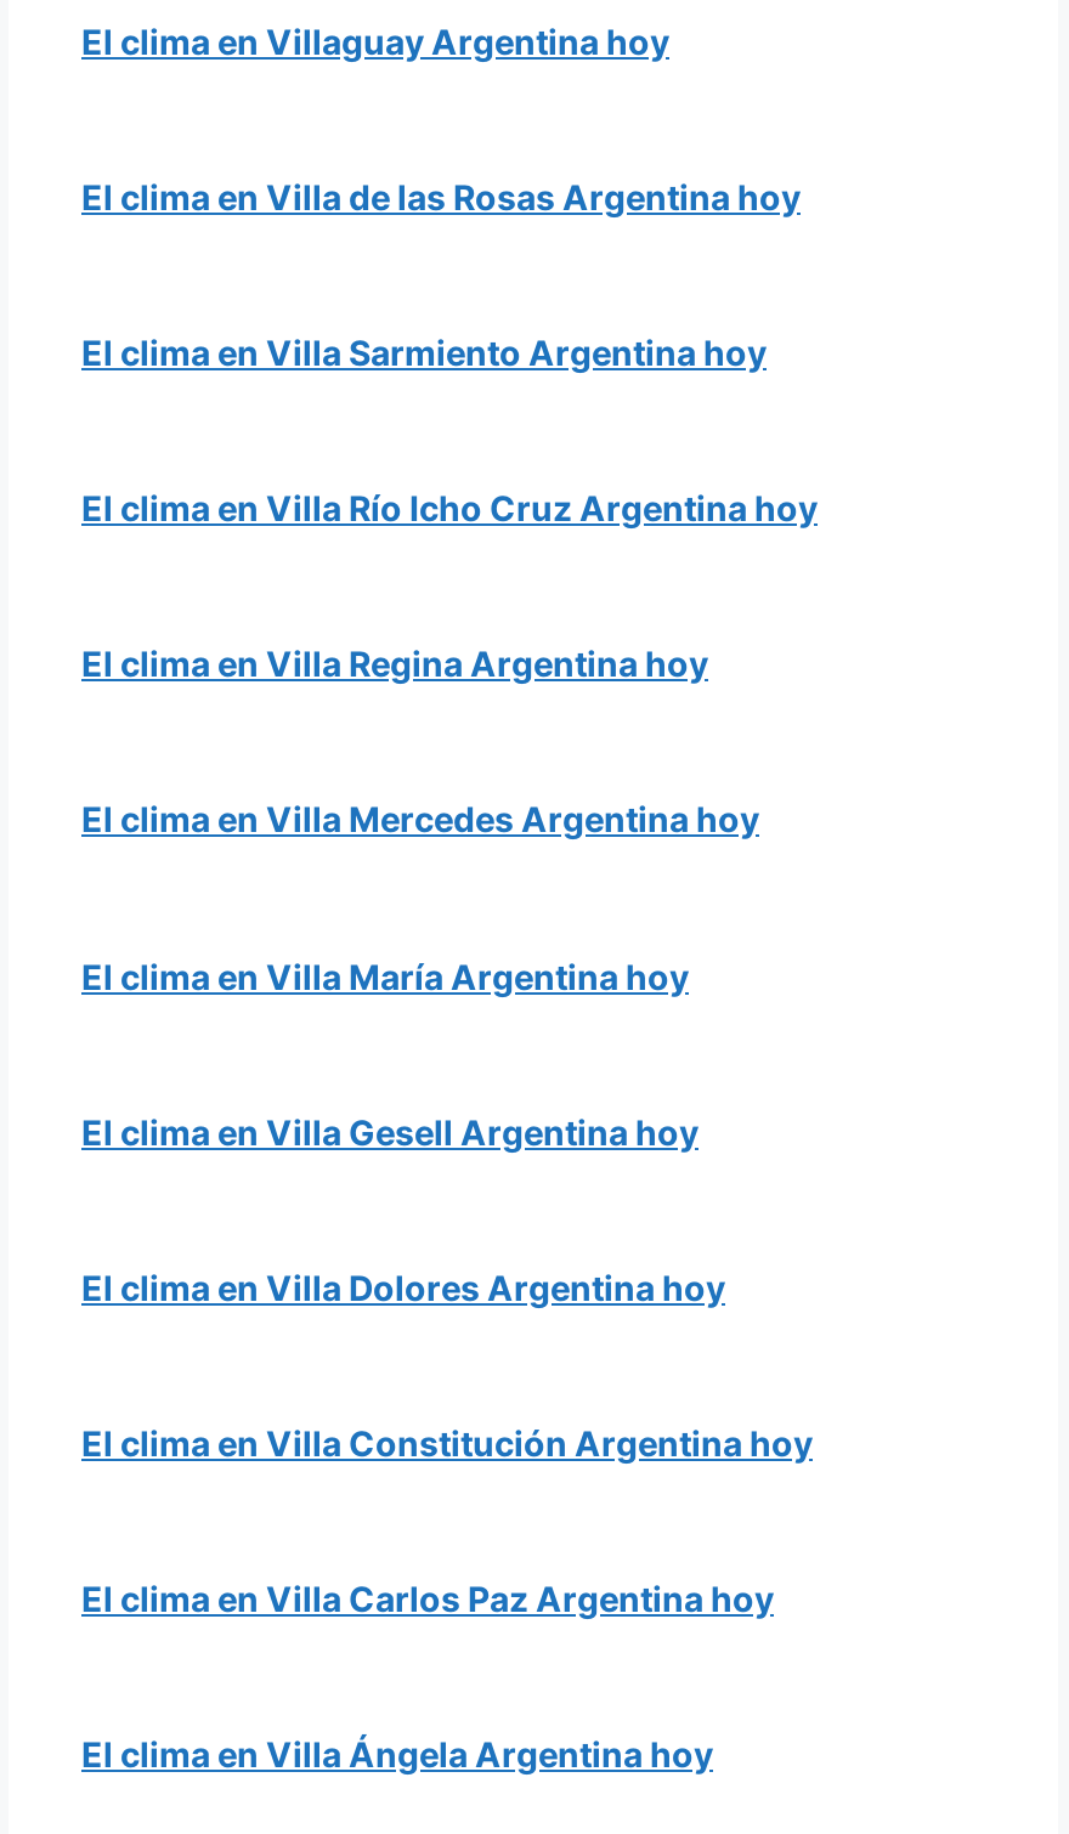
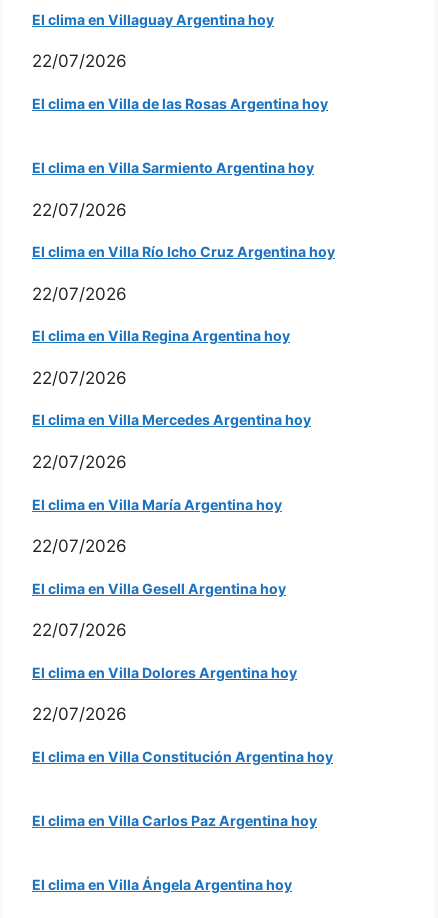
+ 22/07/2026

+ 22/07/2026

+ 22/07/2026

+ 22/07/2026

+ 22/07/2026

+ 22/07/2026

+ 22/07/2026

+ 22/07/2026
